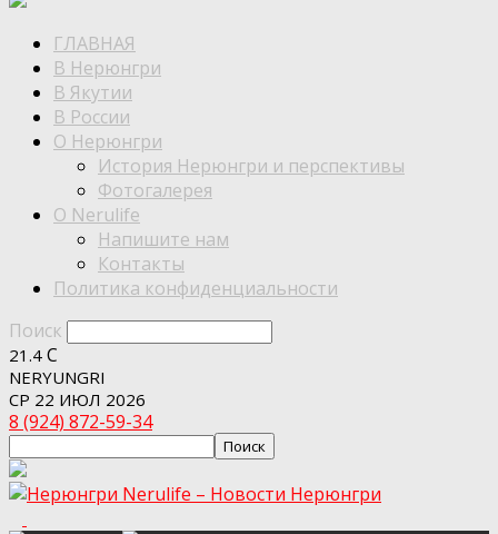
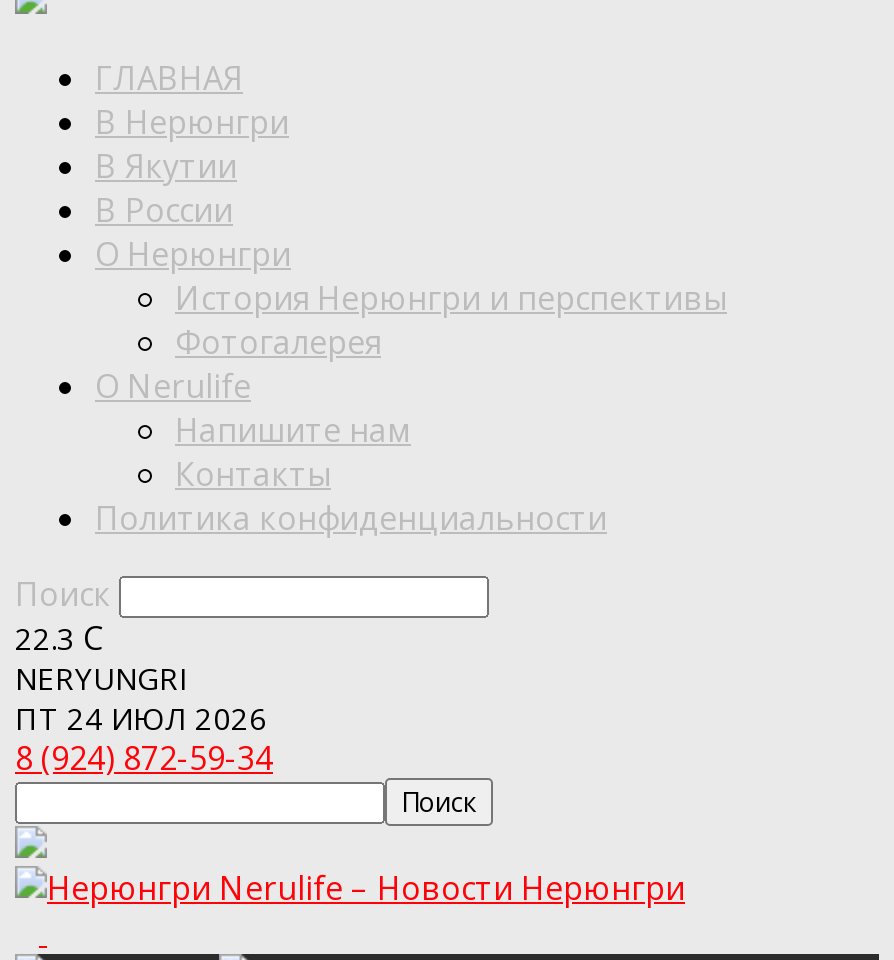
- 21.4 C
+ 22.3 C

- СР 22 ИЮЛ 2026
+ ПТ 24 ИЮЛ 2026
